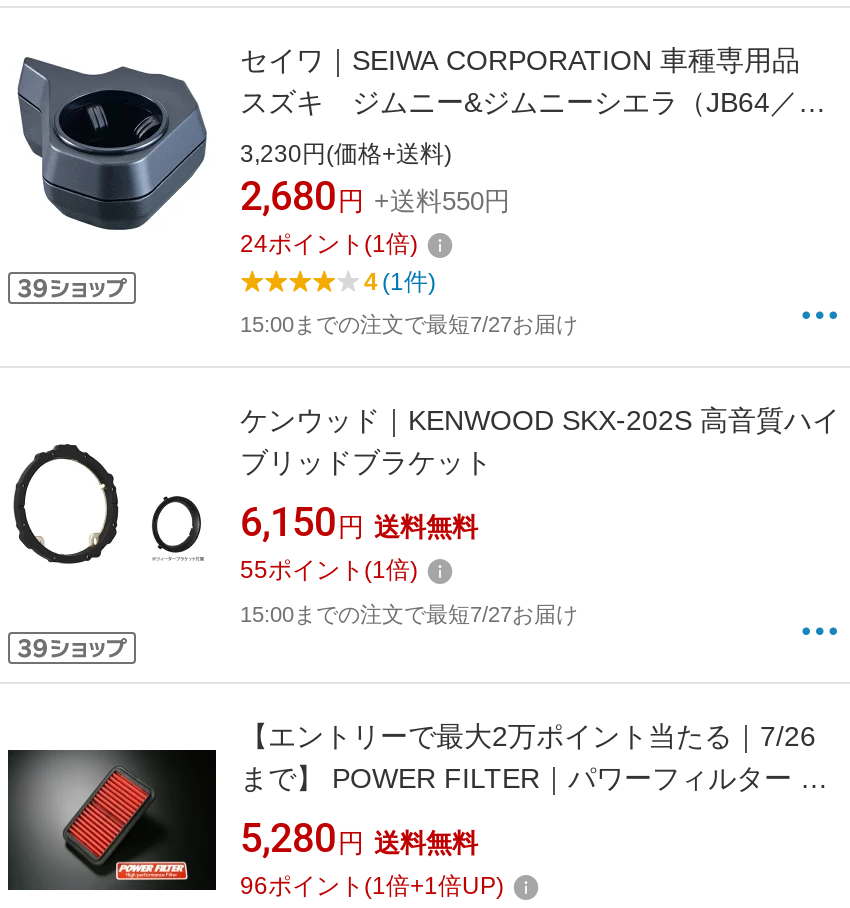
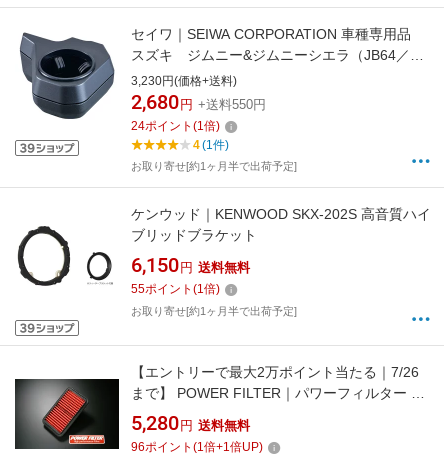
- 15:00までの注文で最短7/27お届け
+ お取り寄せ[約1ヶ月半で出荷予定]

- 15:00までの注文で最短7/27お届け
+ お取り寄せ[約1ヶ月半で出荷予定]
